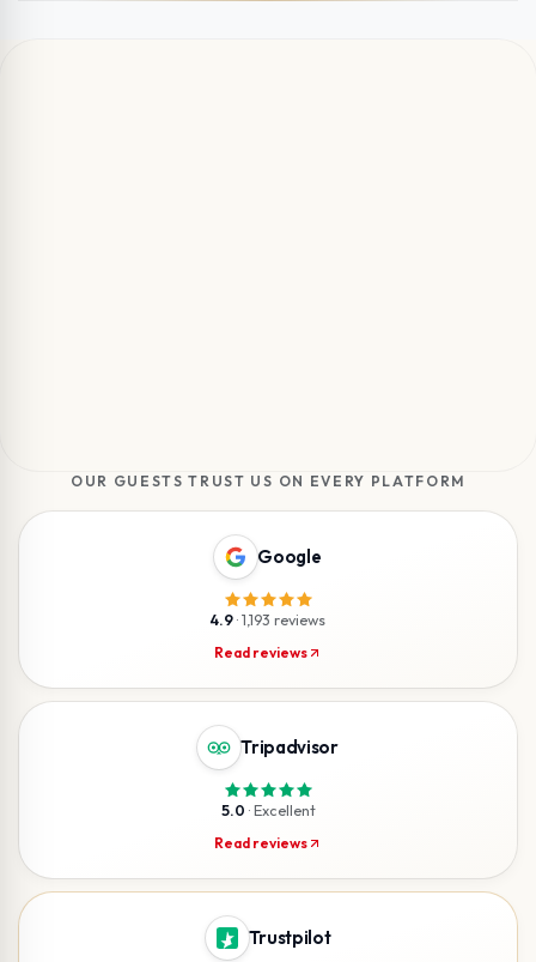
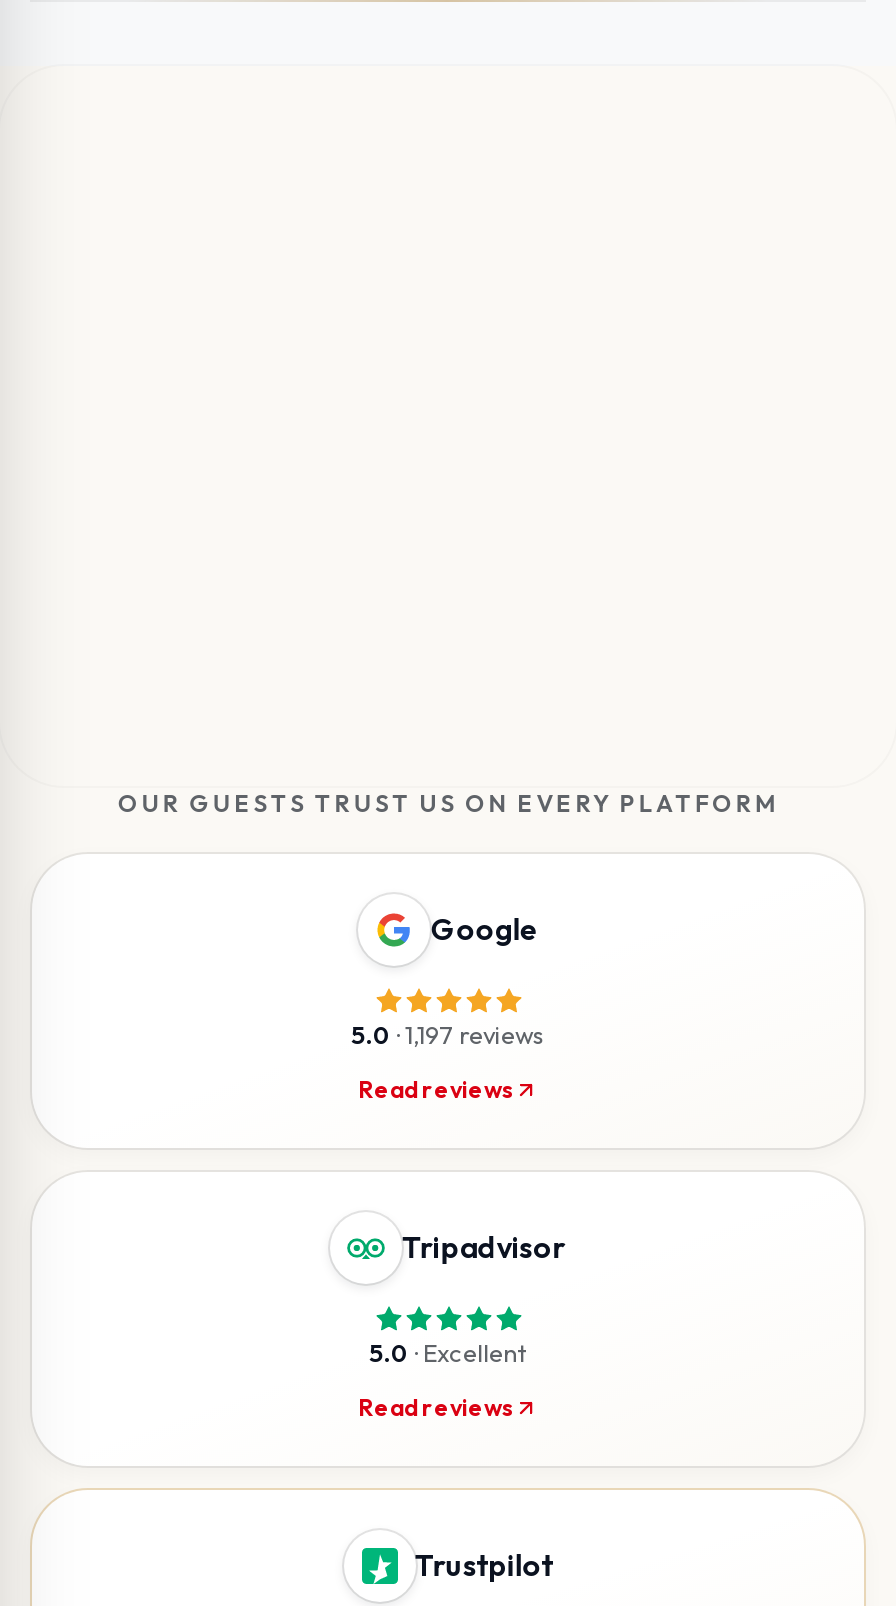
- 4.9 · 1,193 reviews
+ 5.0 · 1,197 reviews
